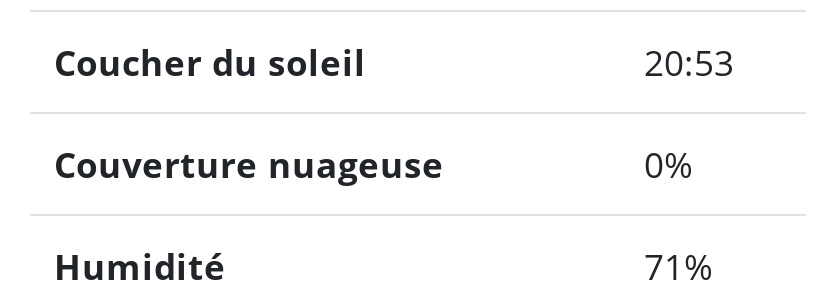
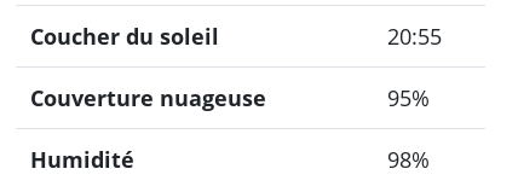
- 20:53
+ 20:55

- 0%
+ 95%

- 71%
+ 98%
